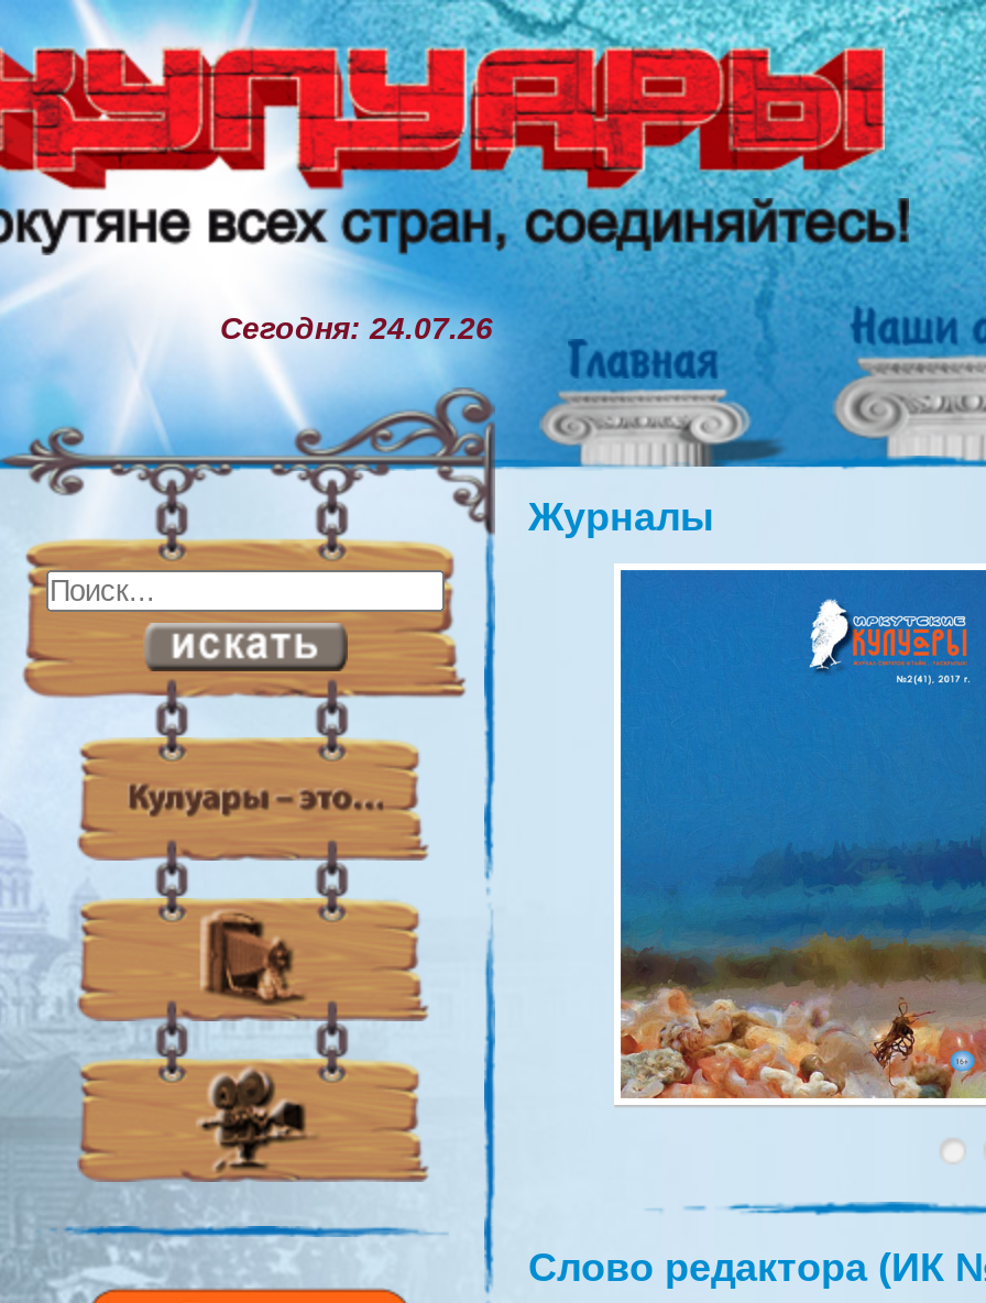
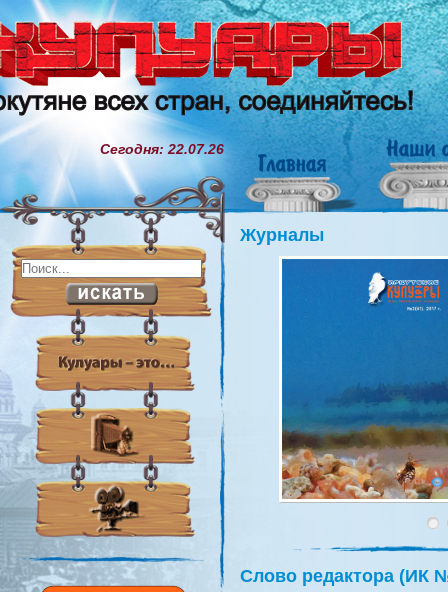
- Сегодня: 24.07.26
+ Сегодня: 22.07.26
